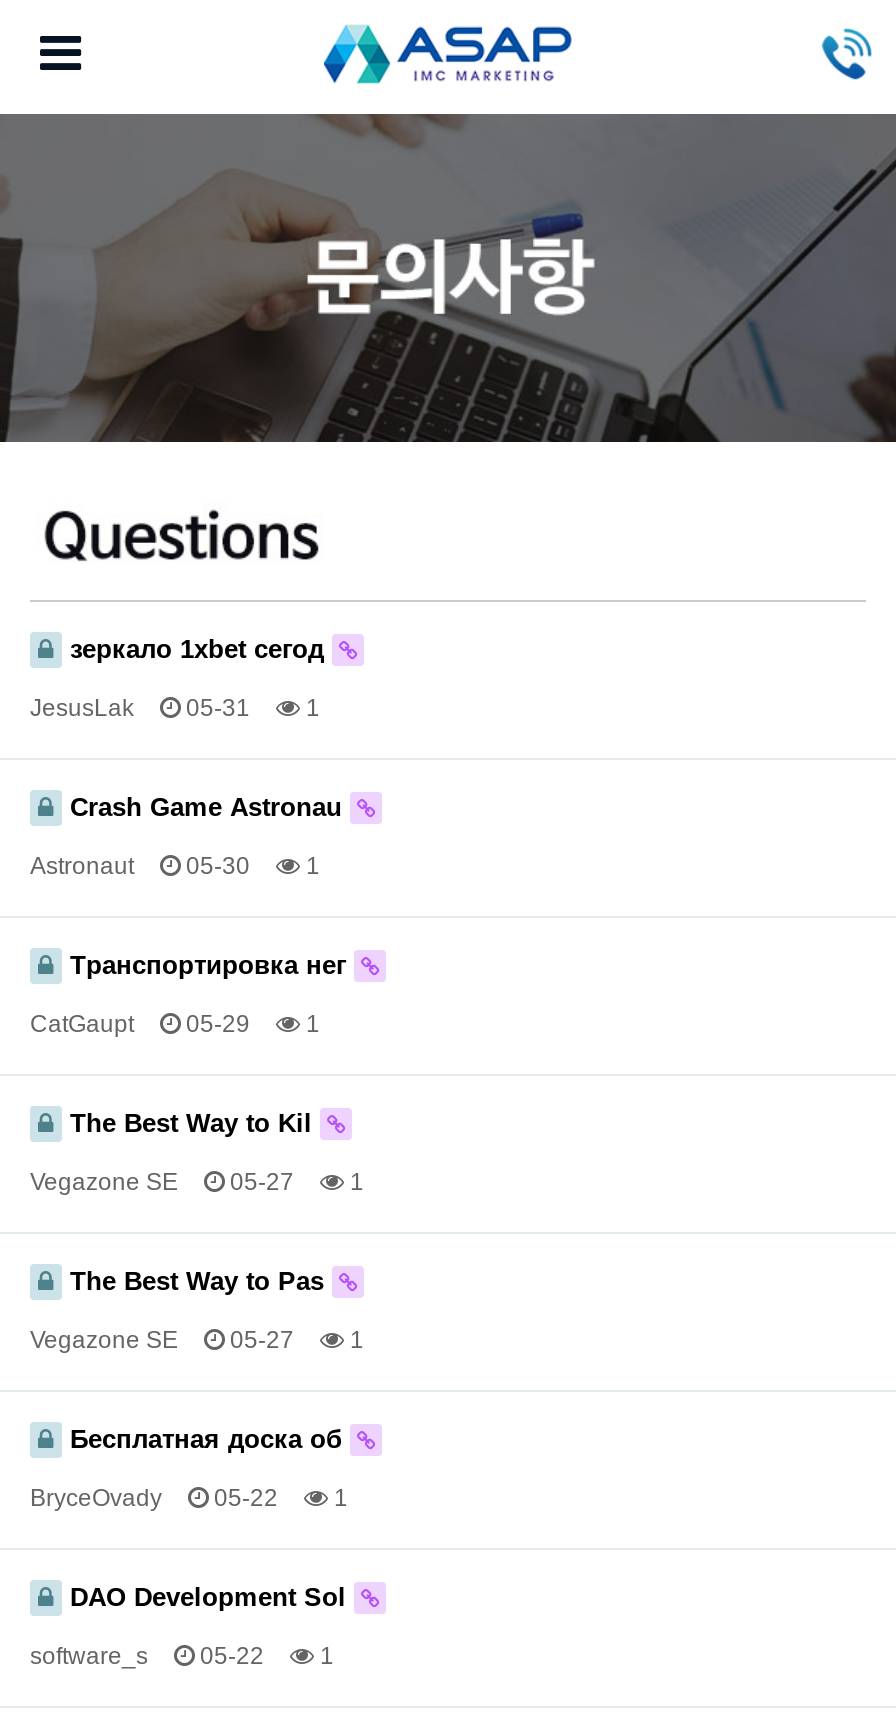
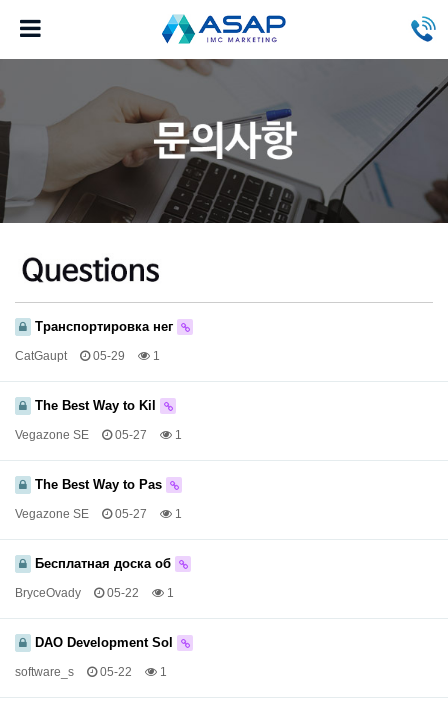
- зеркало 1xbet сегод
- JesusLak
- 05-31
- 1
- Crash Game Astronau
- Astronaut
- 05-30
- 1
